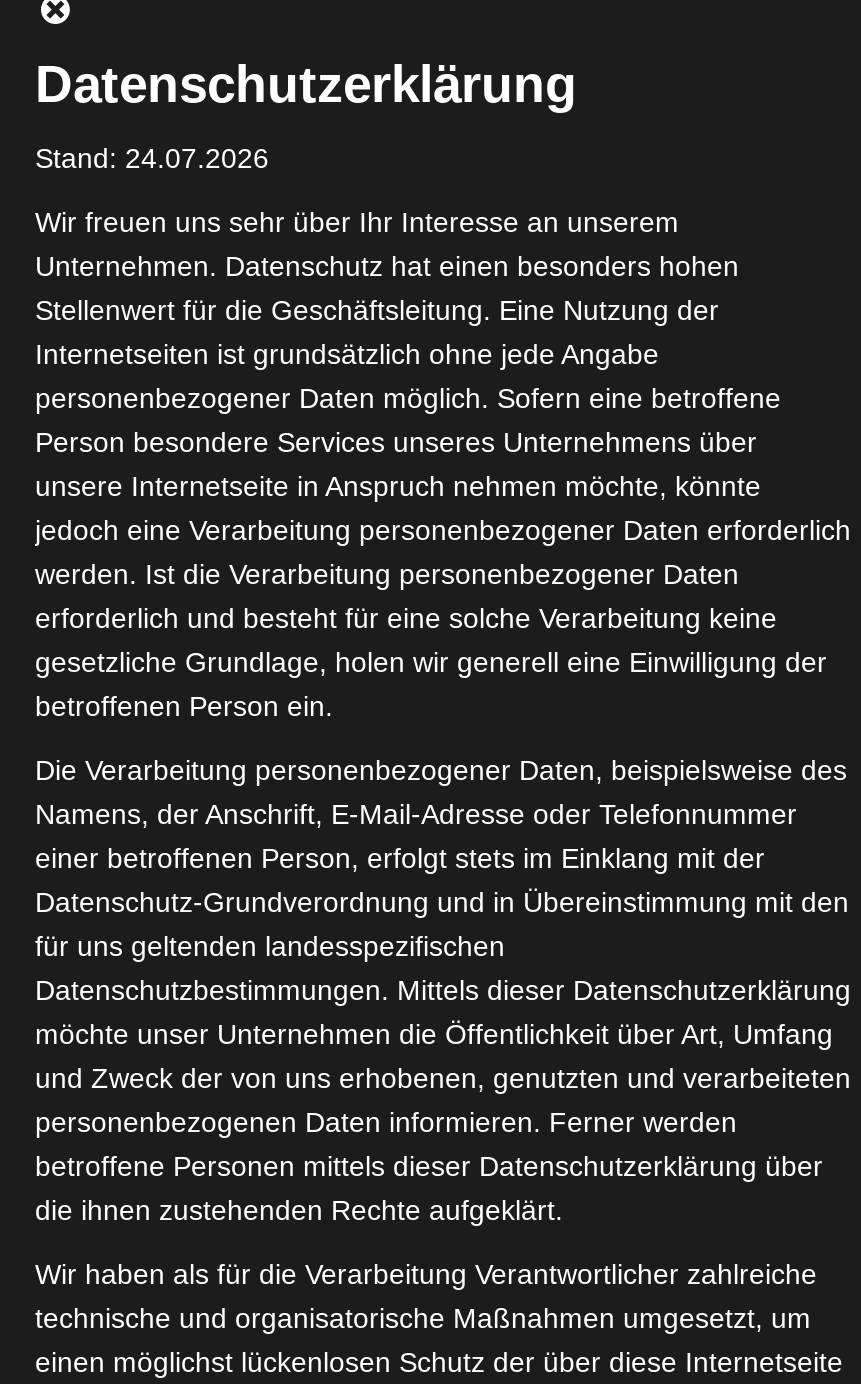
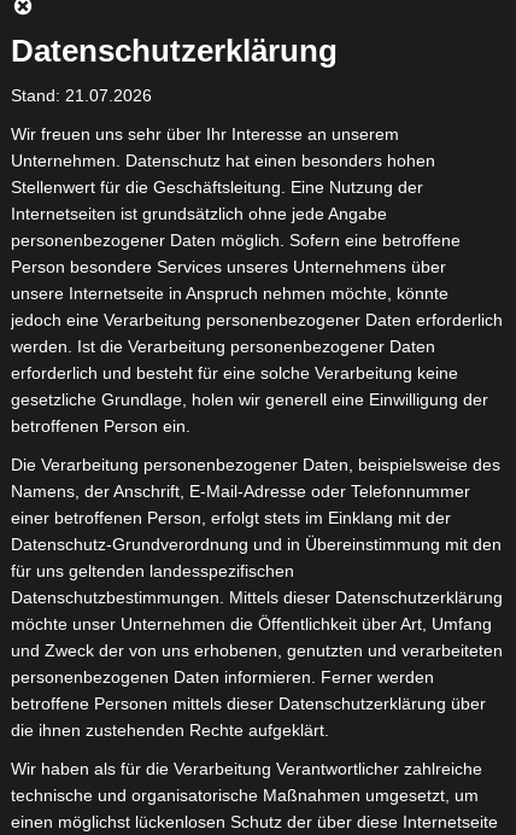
- Stand: 24.07.2026
+ Stand: 21.07.2026
